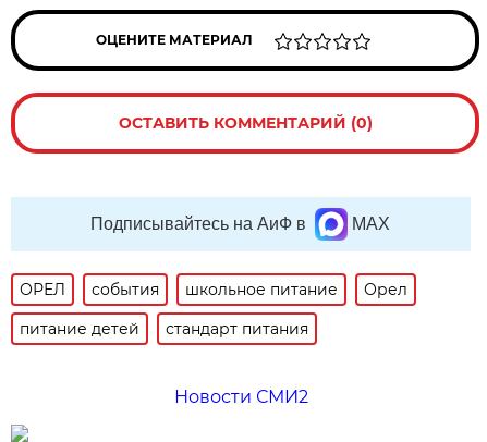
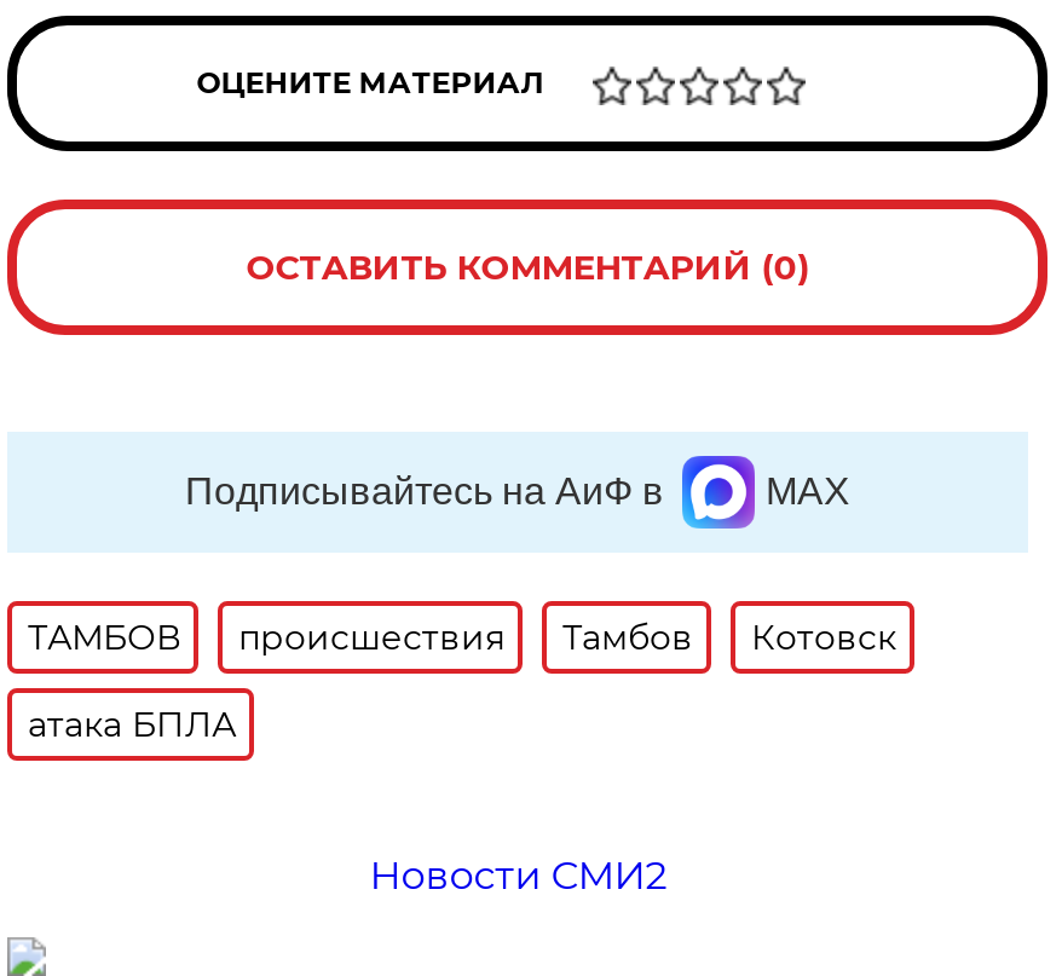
- ОРЕЛ
- события
- школьное питание
- Орел
+ ТАМБОВ
+ происшествия
+ Тамбов
+ Котовск

- питание детей
- стандарт питания
+ атака БПЛА
